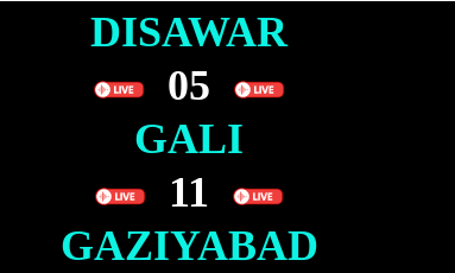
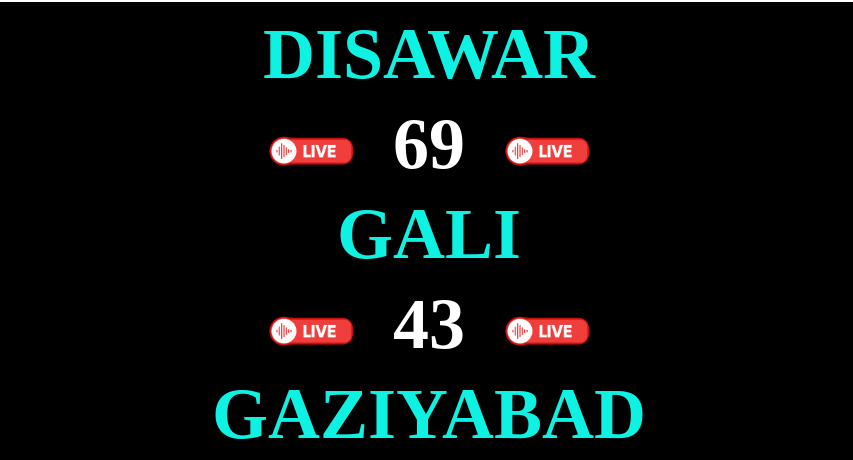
- 05
+ 69

- 11
+ 43
